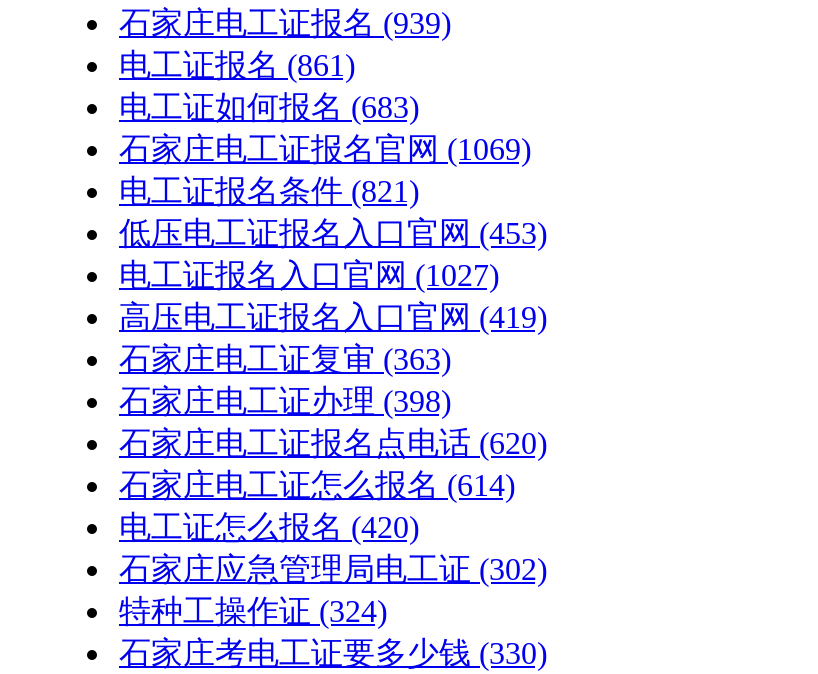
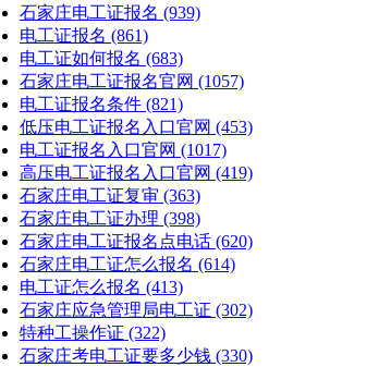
- 石家庄电工证报名官网(1069)
+ 石家庄电工证报名官网(1057)

- 电工证报名入口官网(1027)
+ 电工证报名入口官网(1017)

- 电工证怎么报名(420)
+ 电工证怎么报名(413)

- 特种工操作证(324)
+ 特种工操作证(322)
